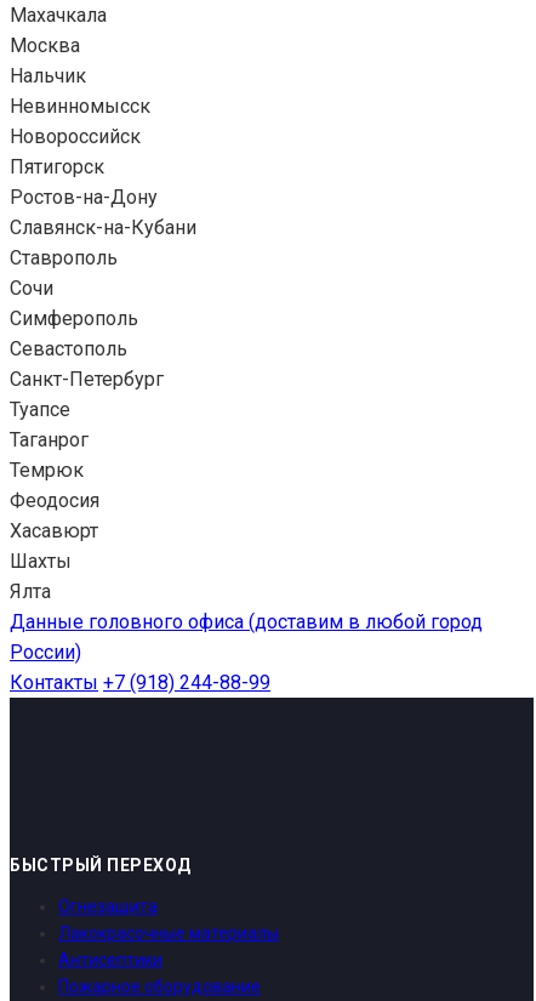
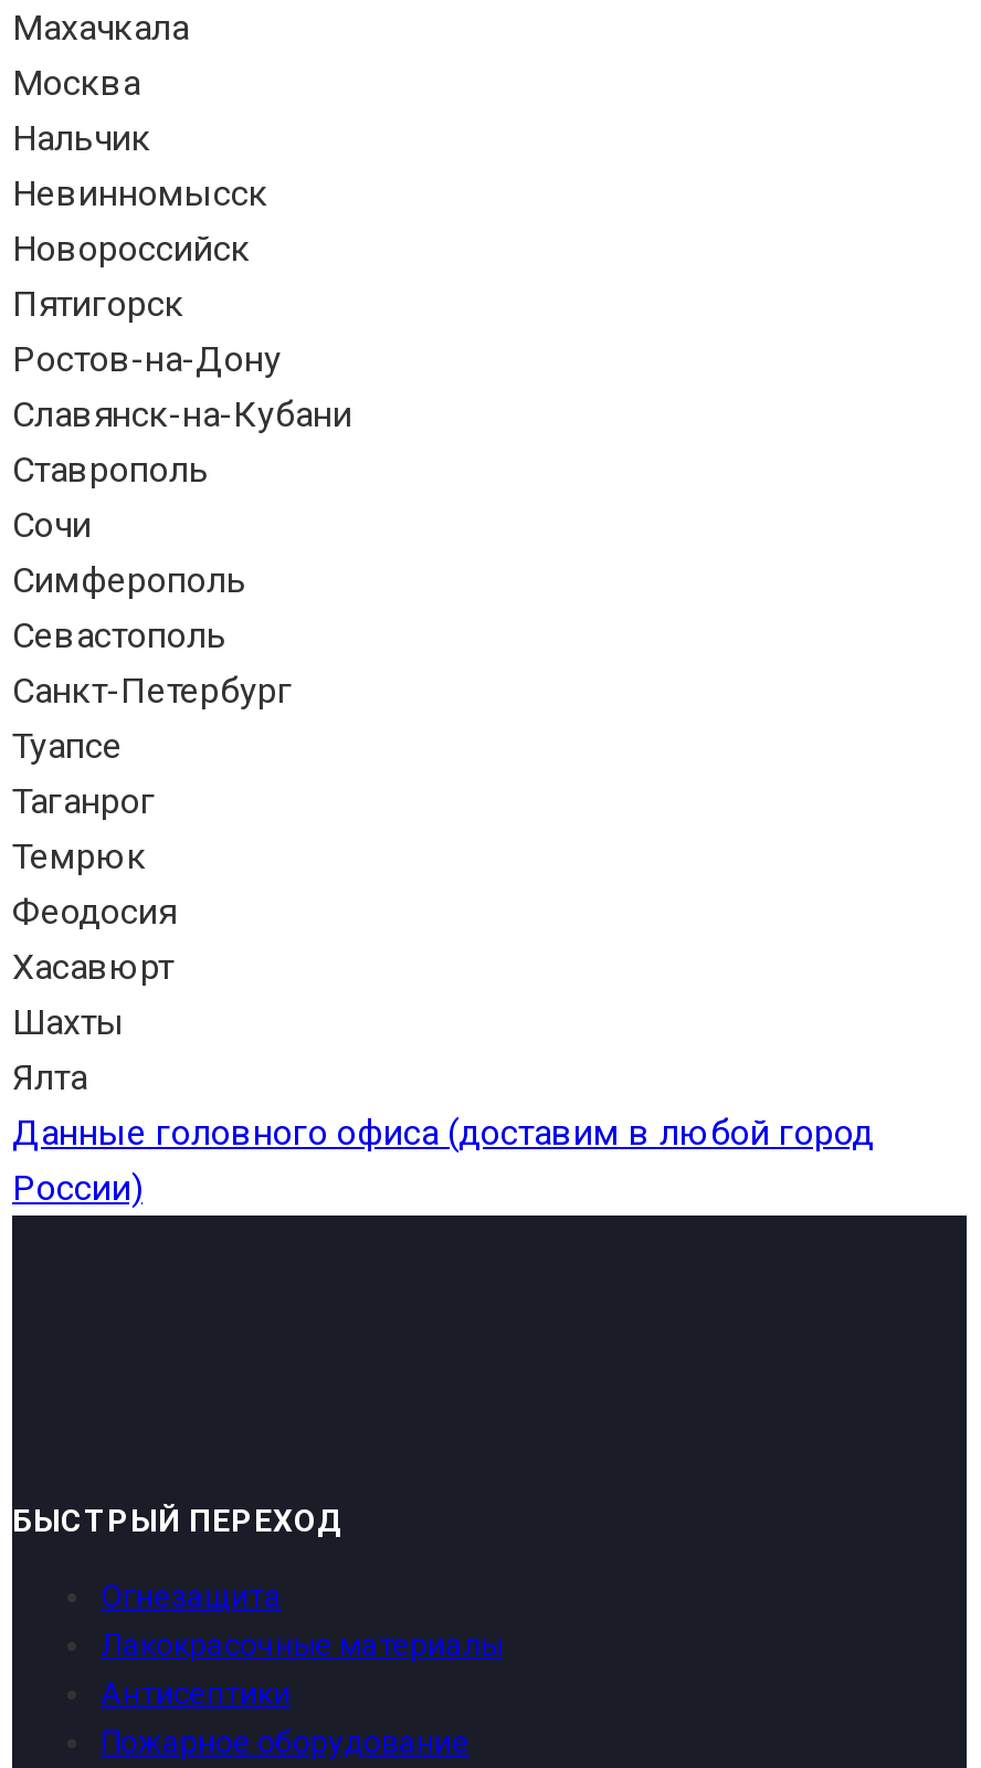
- Контакты +7 (918) 244-88-99
